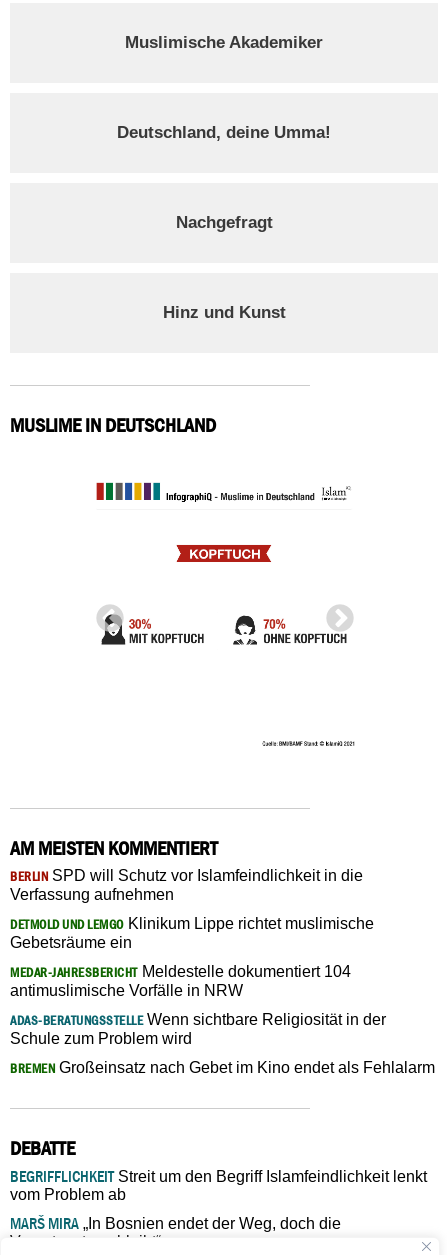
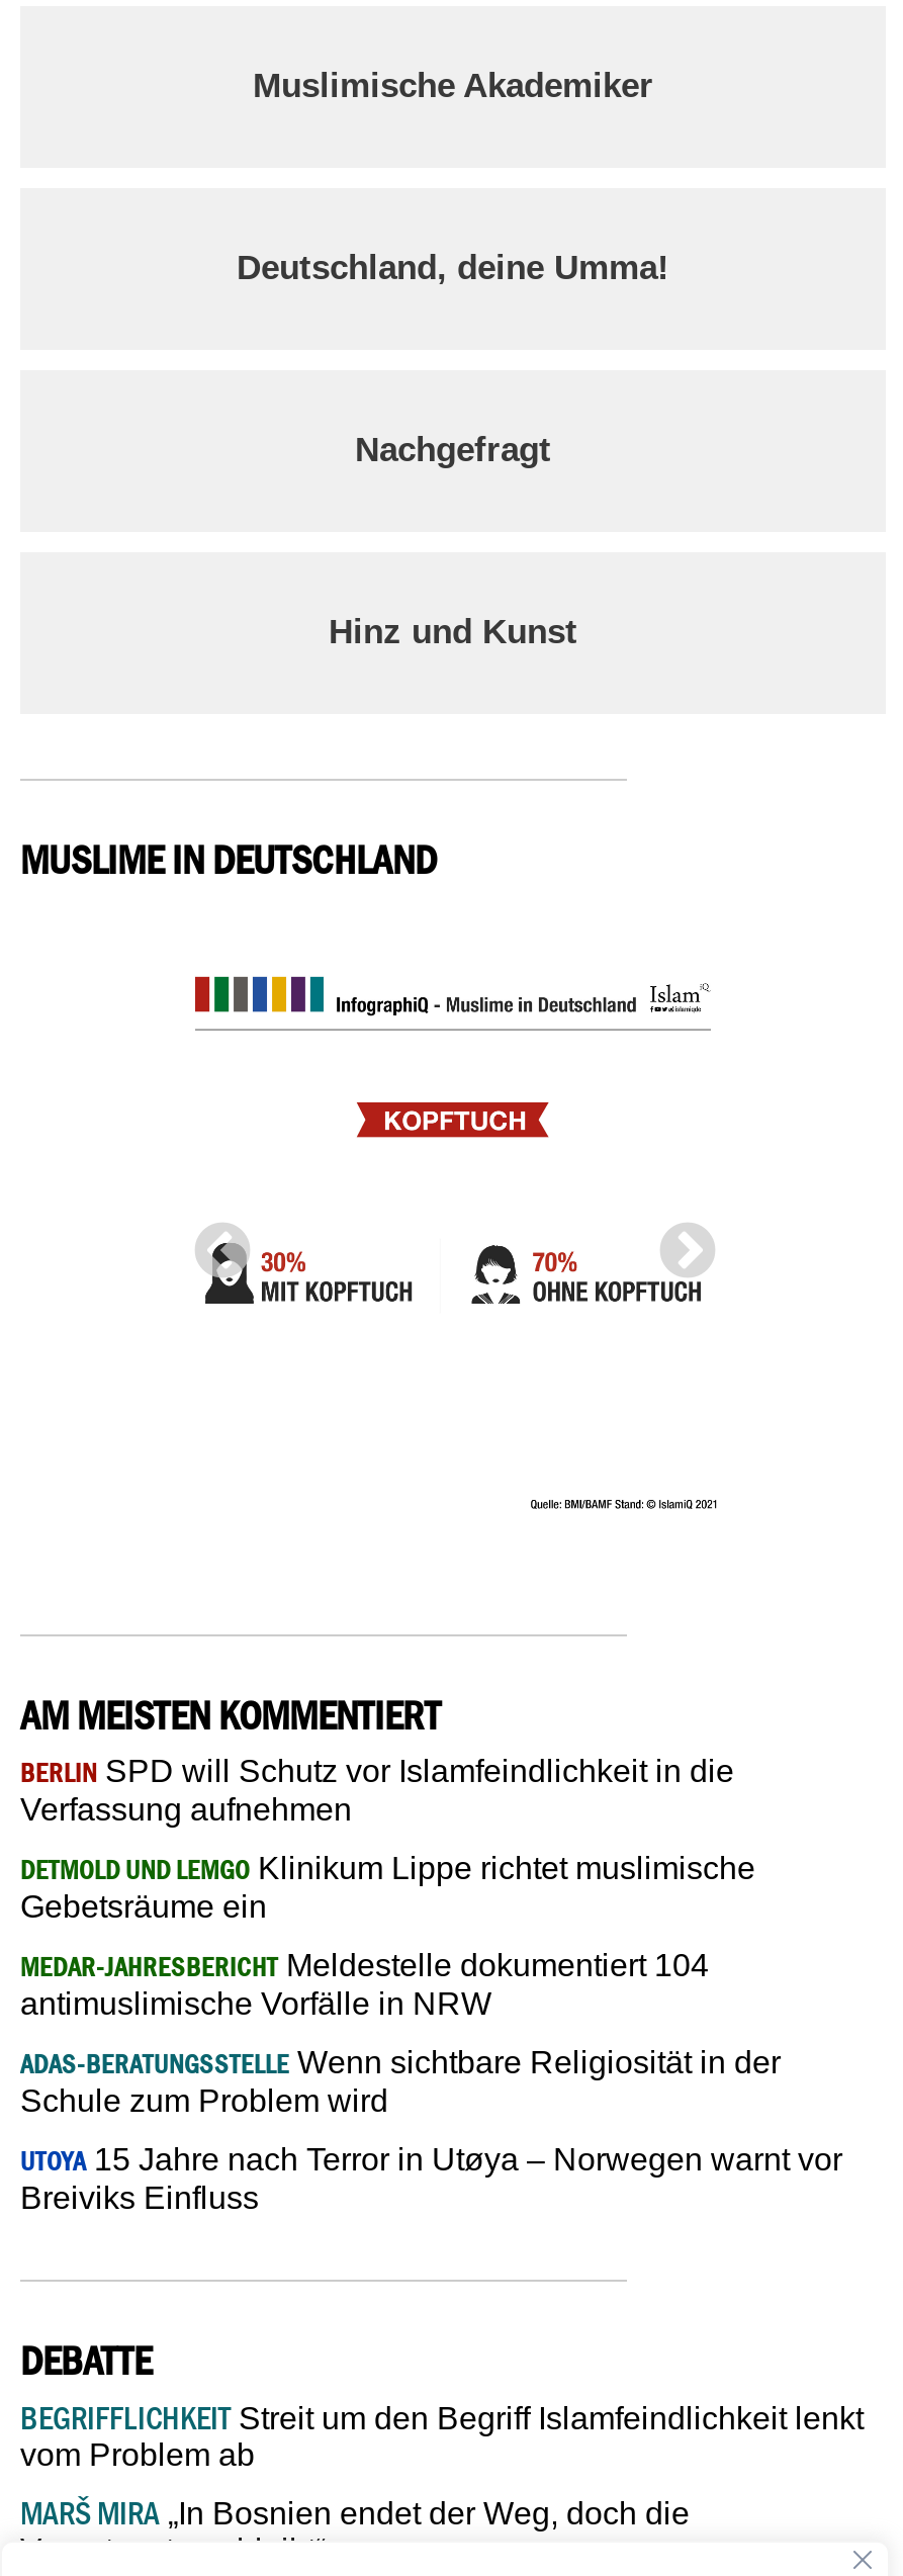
- BREMEN Großeinsatz nach Gebet im Kino endet als Fehlalarm
+ UTOYA 15 Jahre nach Terror in Utøya – Norwegen warnt vor
+ Breiviks Einfluss
